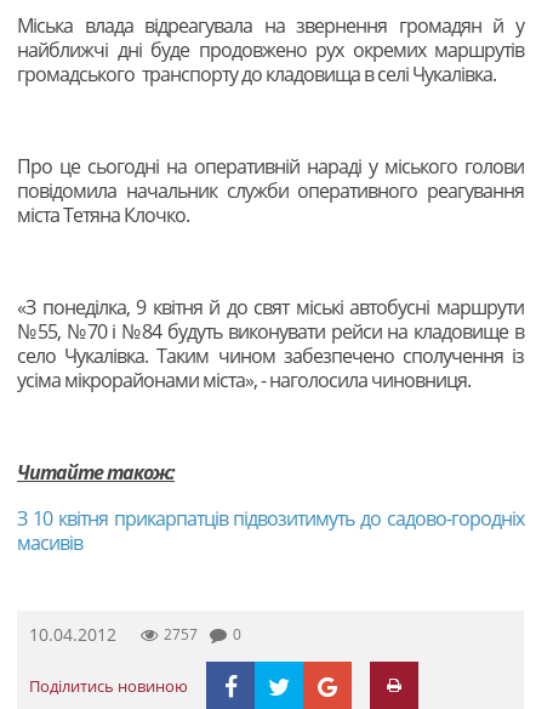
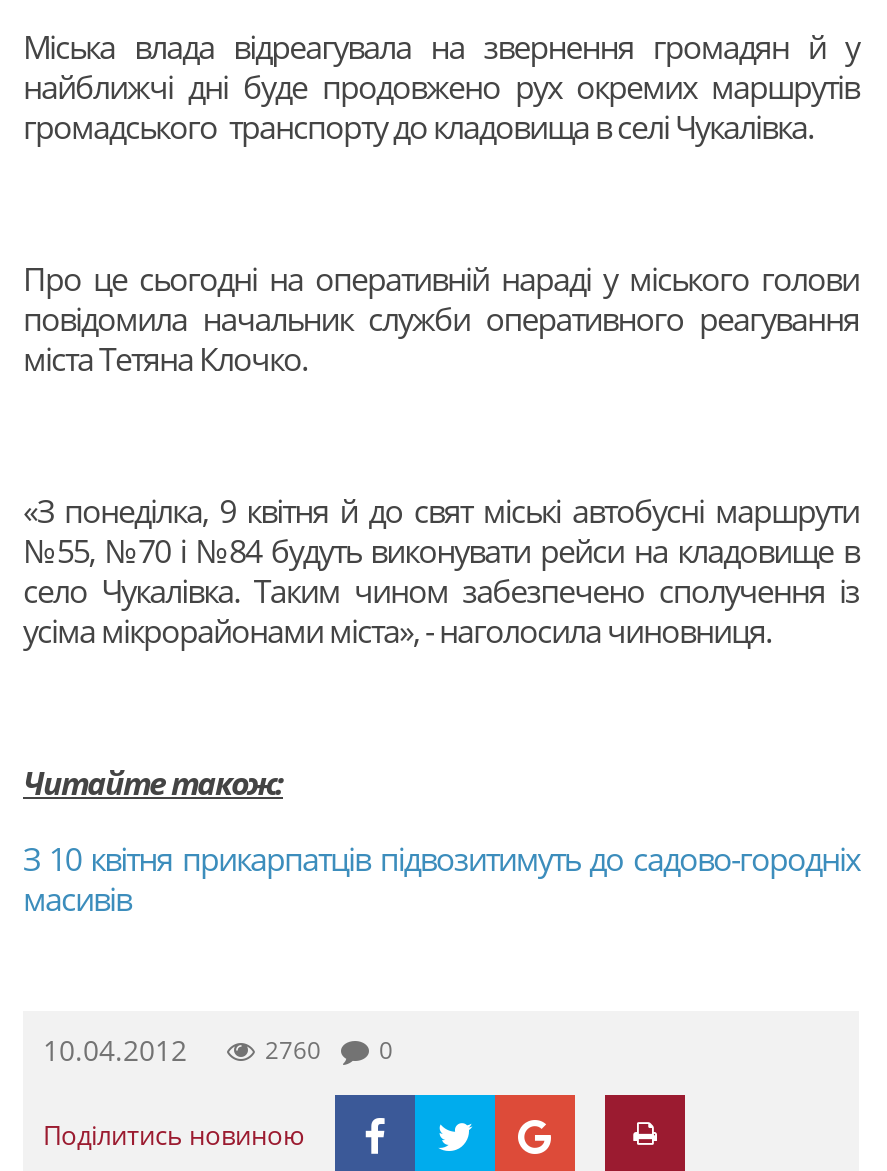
- 2757 0
+ 2760 0
